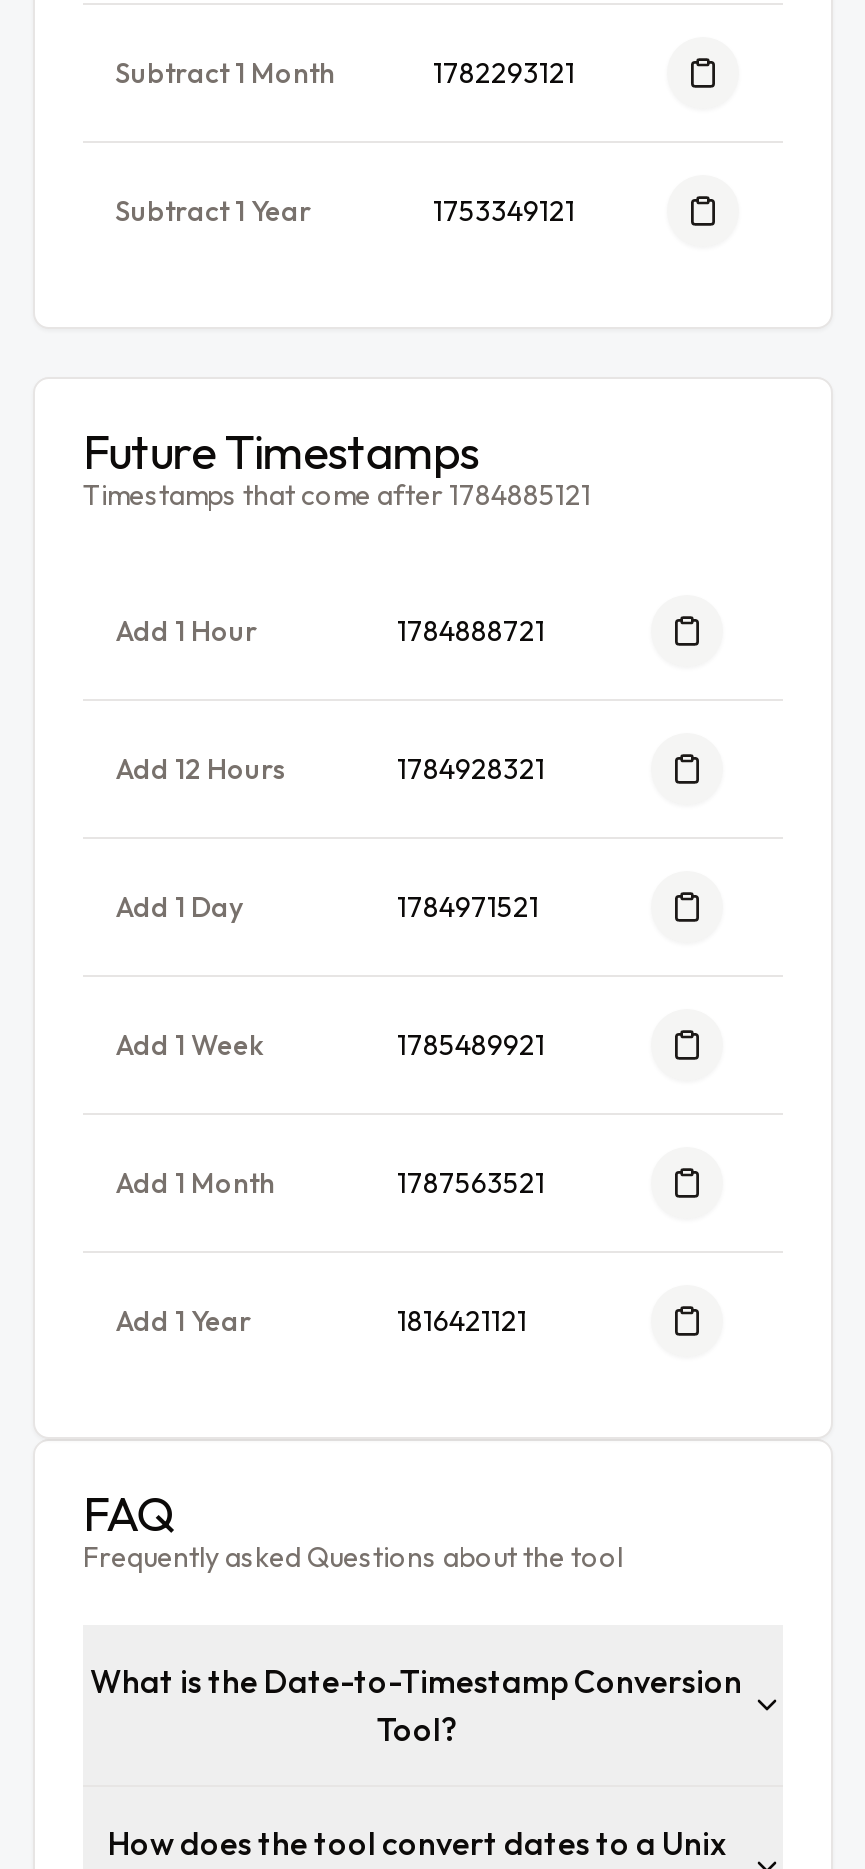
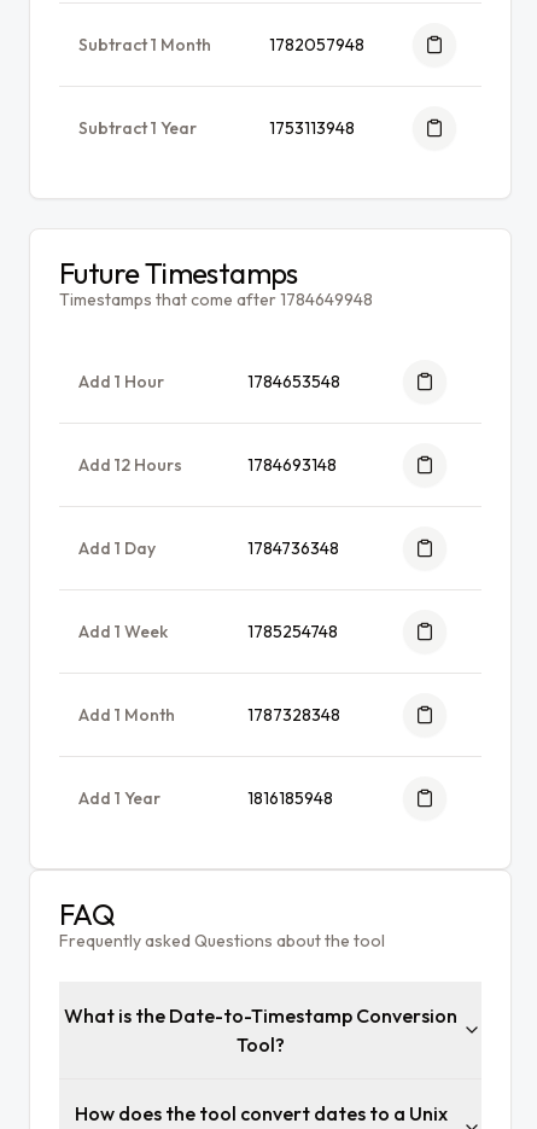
- 1782293121
+ 1782057948

- 1753349121
+ 1753113948

- Timestamps that come after 1784885121
+ Timestamps that come after 1784649948

- 1784888721
+ 1784653548

- 1784928321
+ 1784693148

- 1784971521
+ 1784736348

- 1785489921
+ 1785254748

- 1787563521
+ 1787328348

- 1816421121
+ 1816185948
